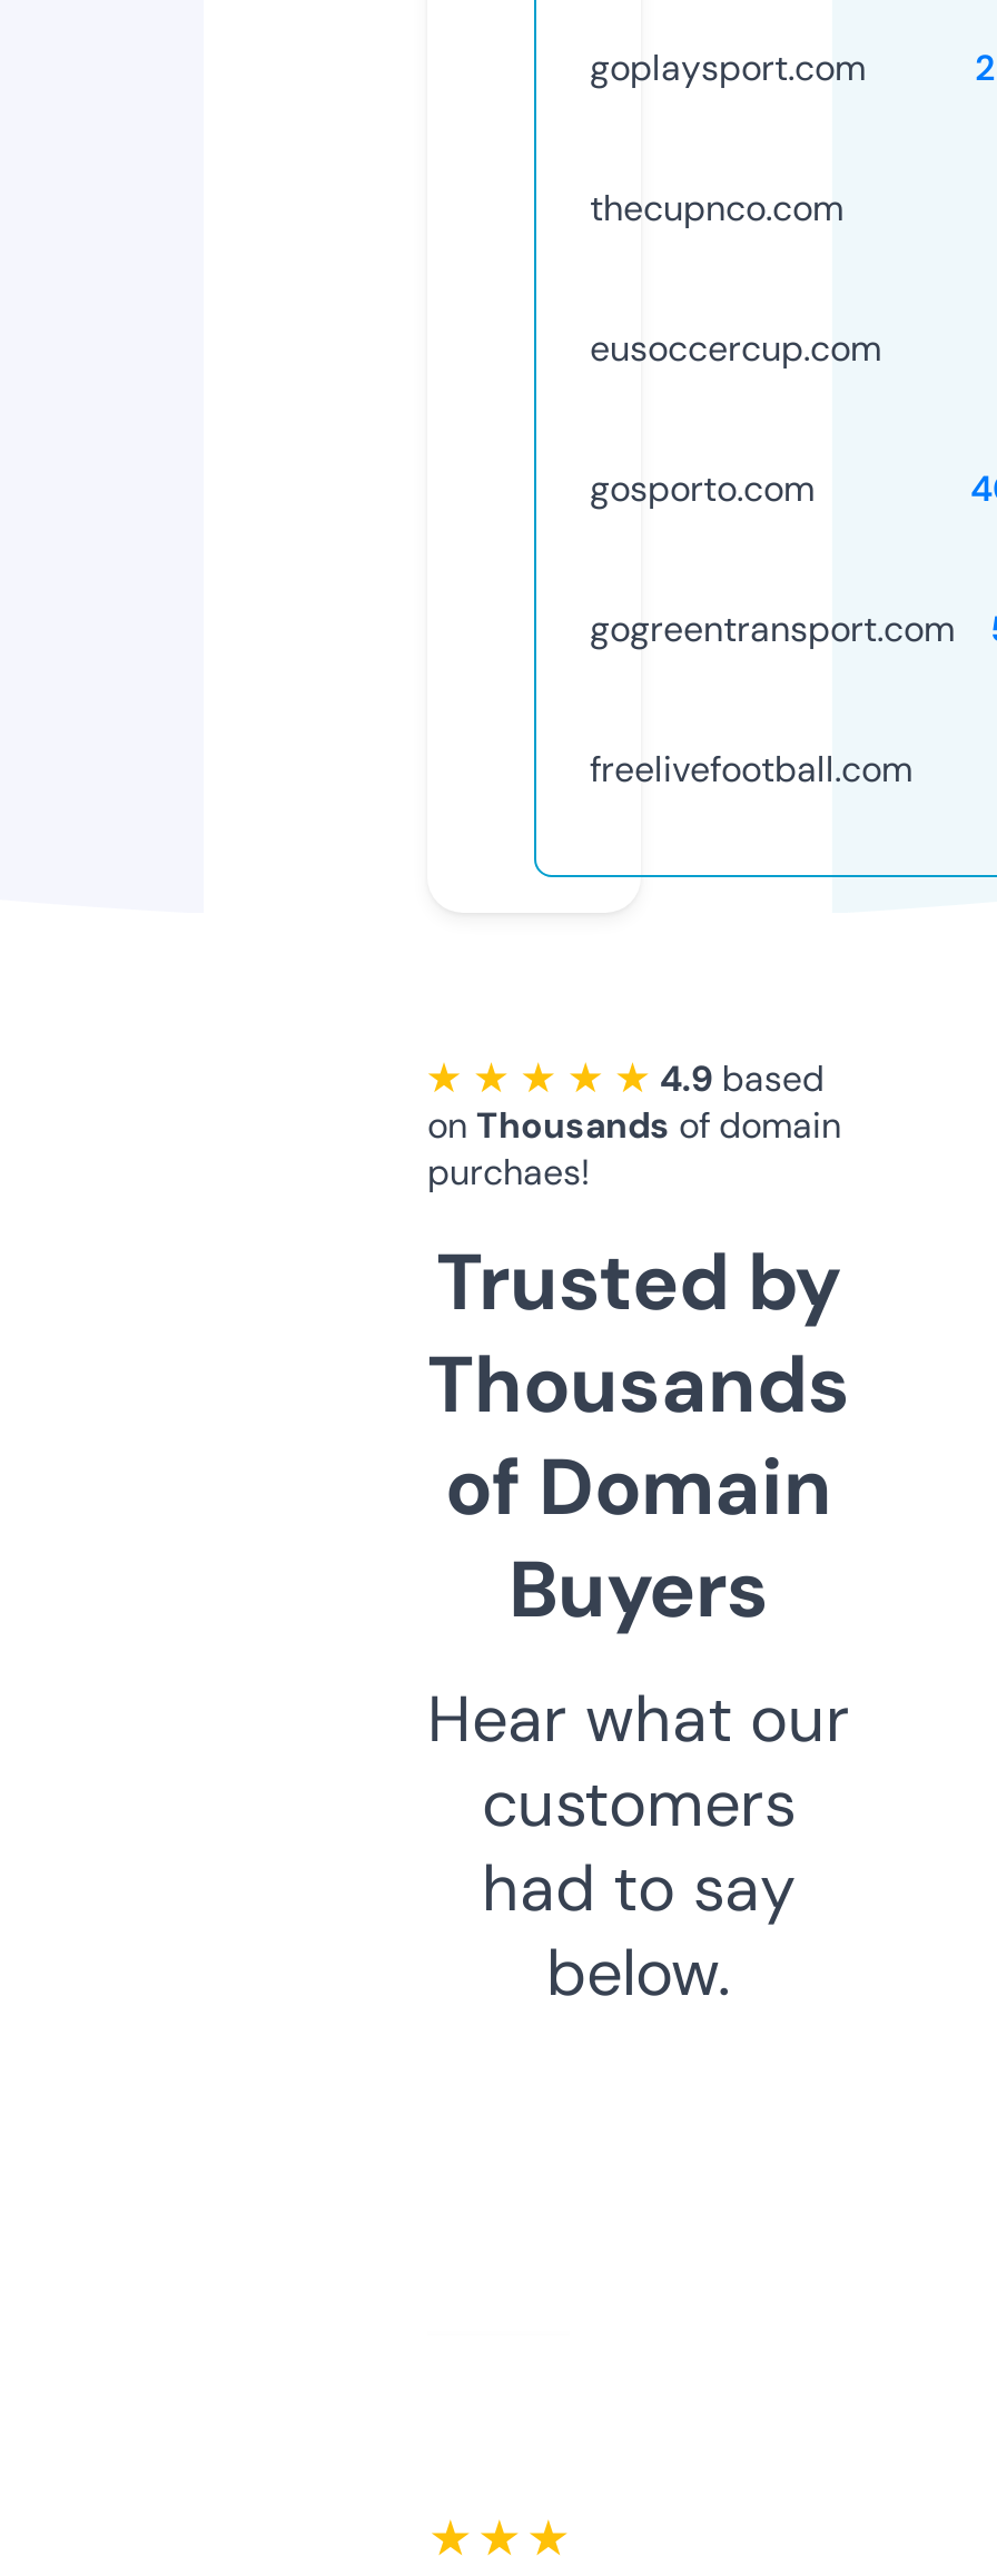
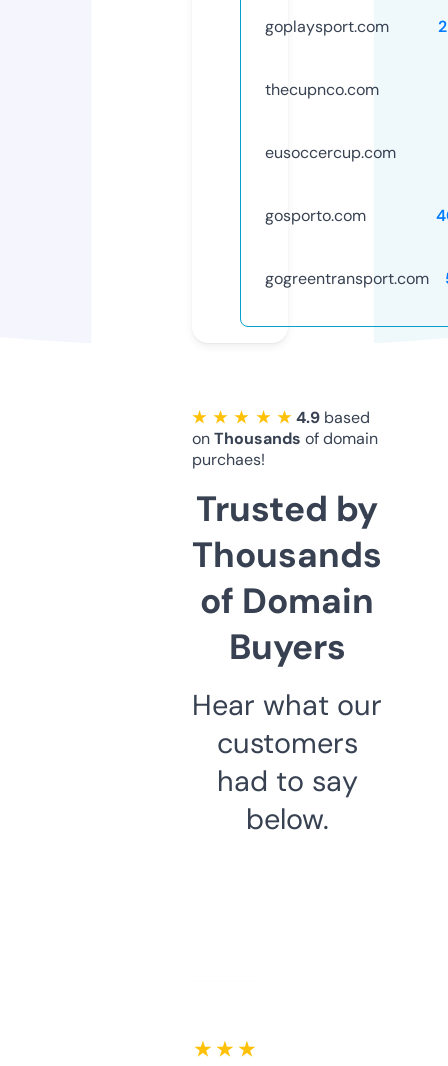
- freelivefootball.com
